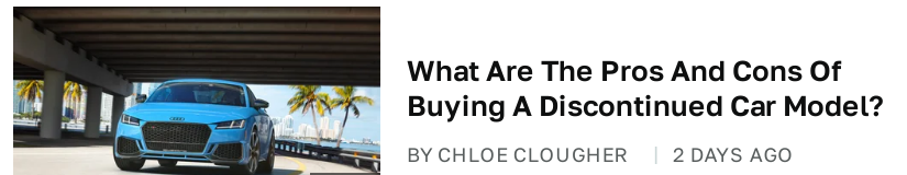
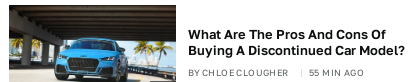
- BY CHLOE CLOUGHER 2 DAYS AGO
+ BY CHLOE CLOUGHER 55 MIN AGO
